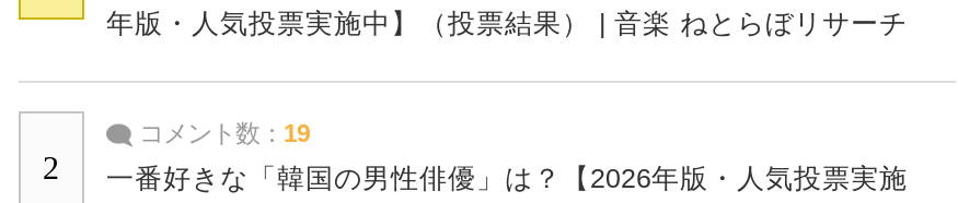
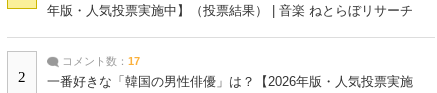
- コメント数：19
+ コメント数：17
